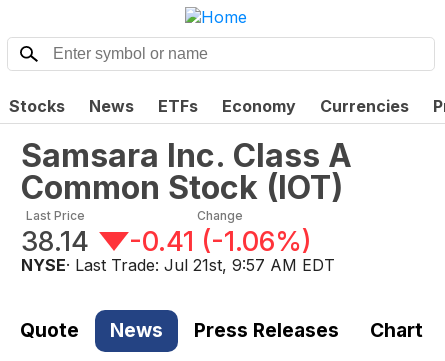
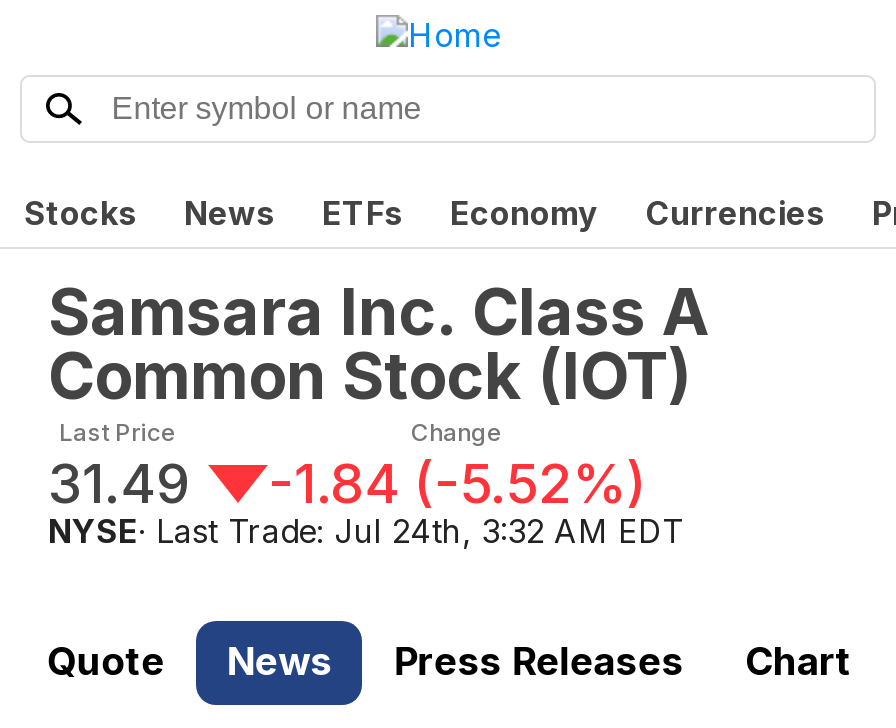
- 38.14
+ 31.49

- -0.41 (-1.06%)
+ -1.84 (-5.52%)

- NYSE · Last Trade: Jul 21st, 9:57 AM EDT
+ NYSE · Last Trade: Jul 24th, 3:32 AM EDT
